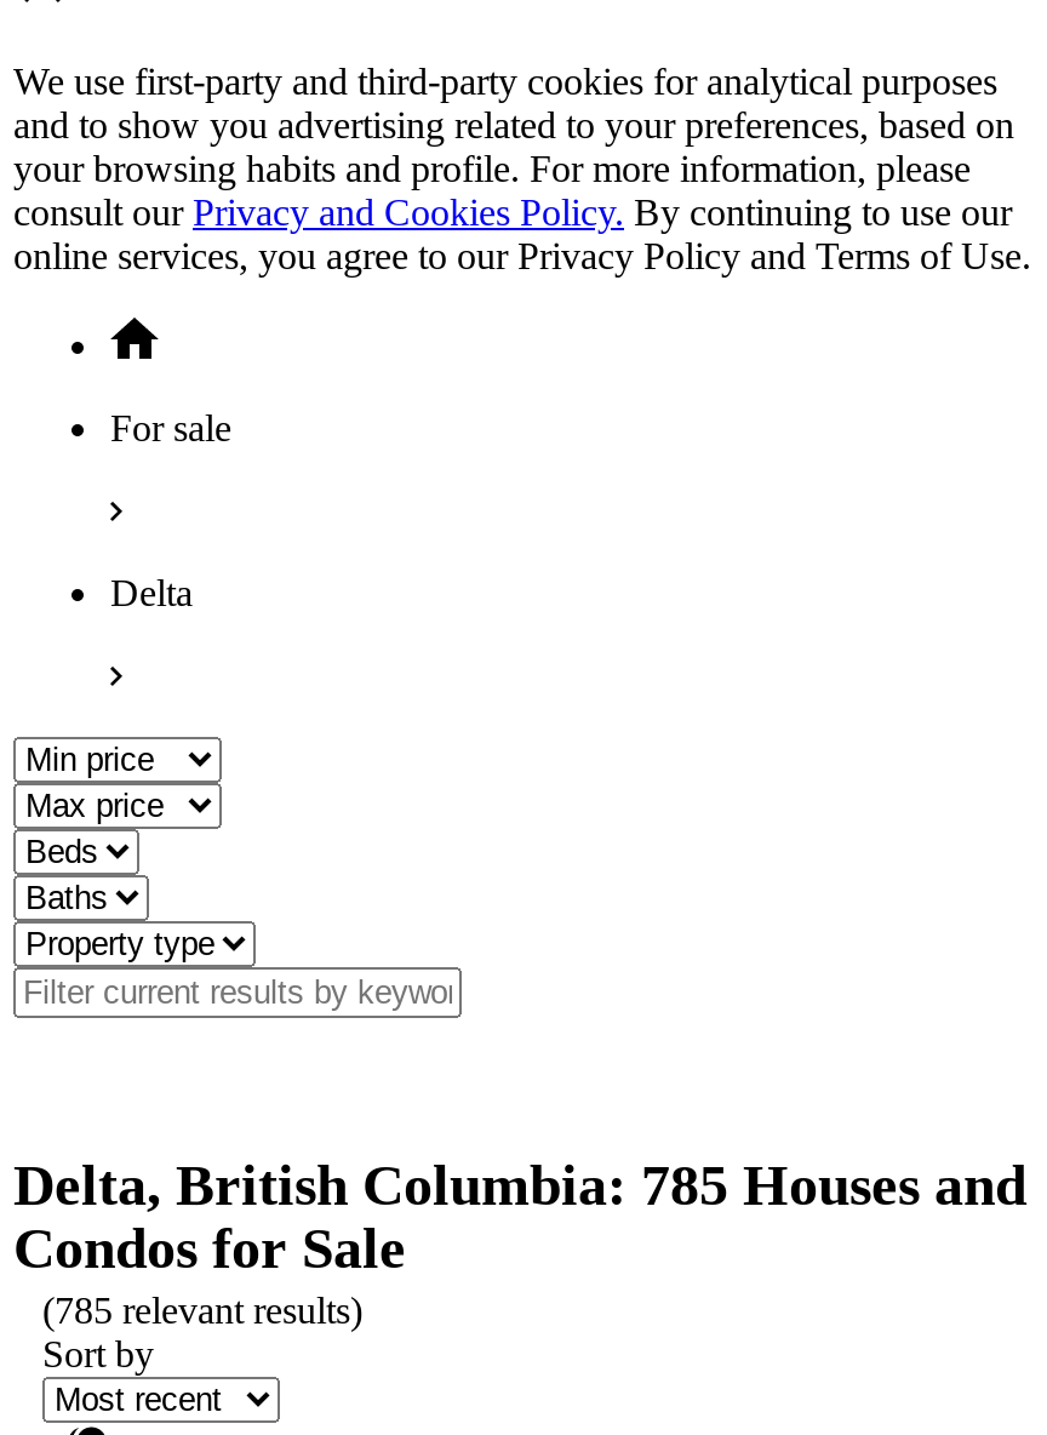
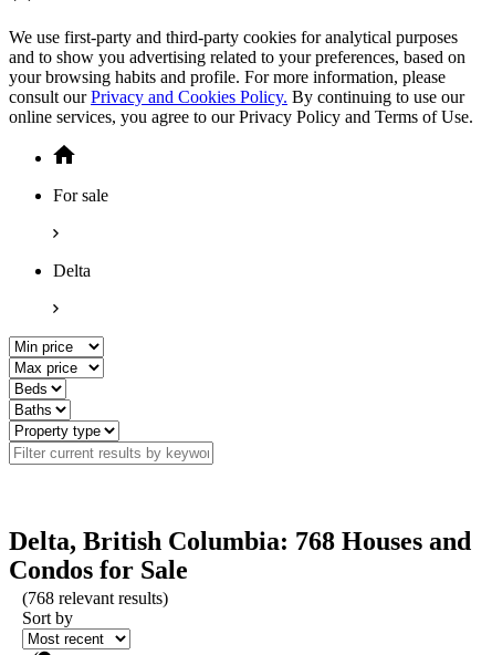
- Delta, British Columbia: 785 Houses and
+ Delta, British Columbia: 768 Houses and

- (785 relevant results)
+ (768 relevant results)
